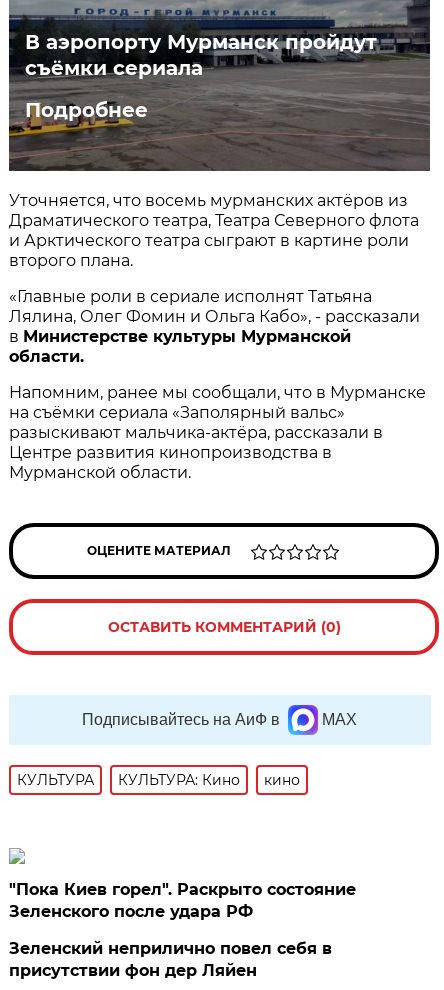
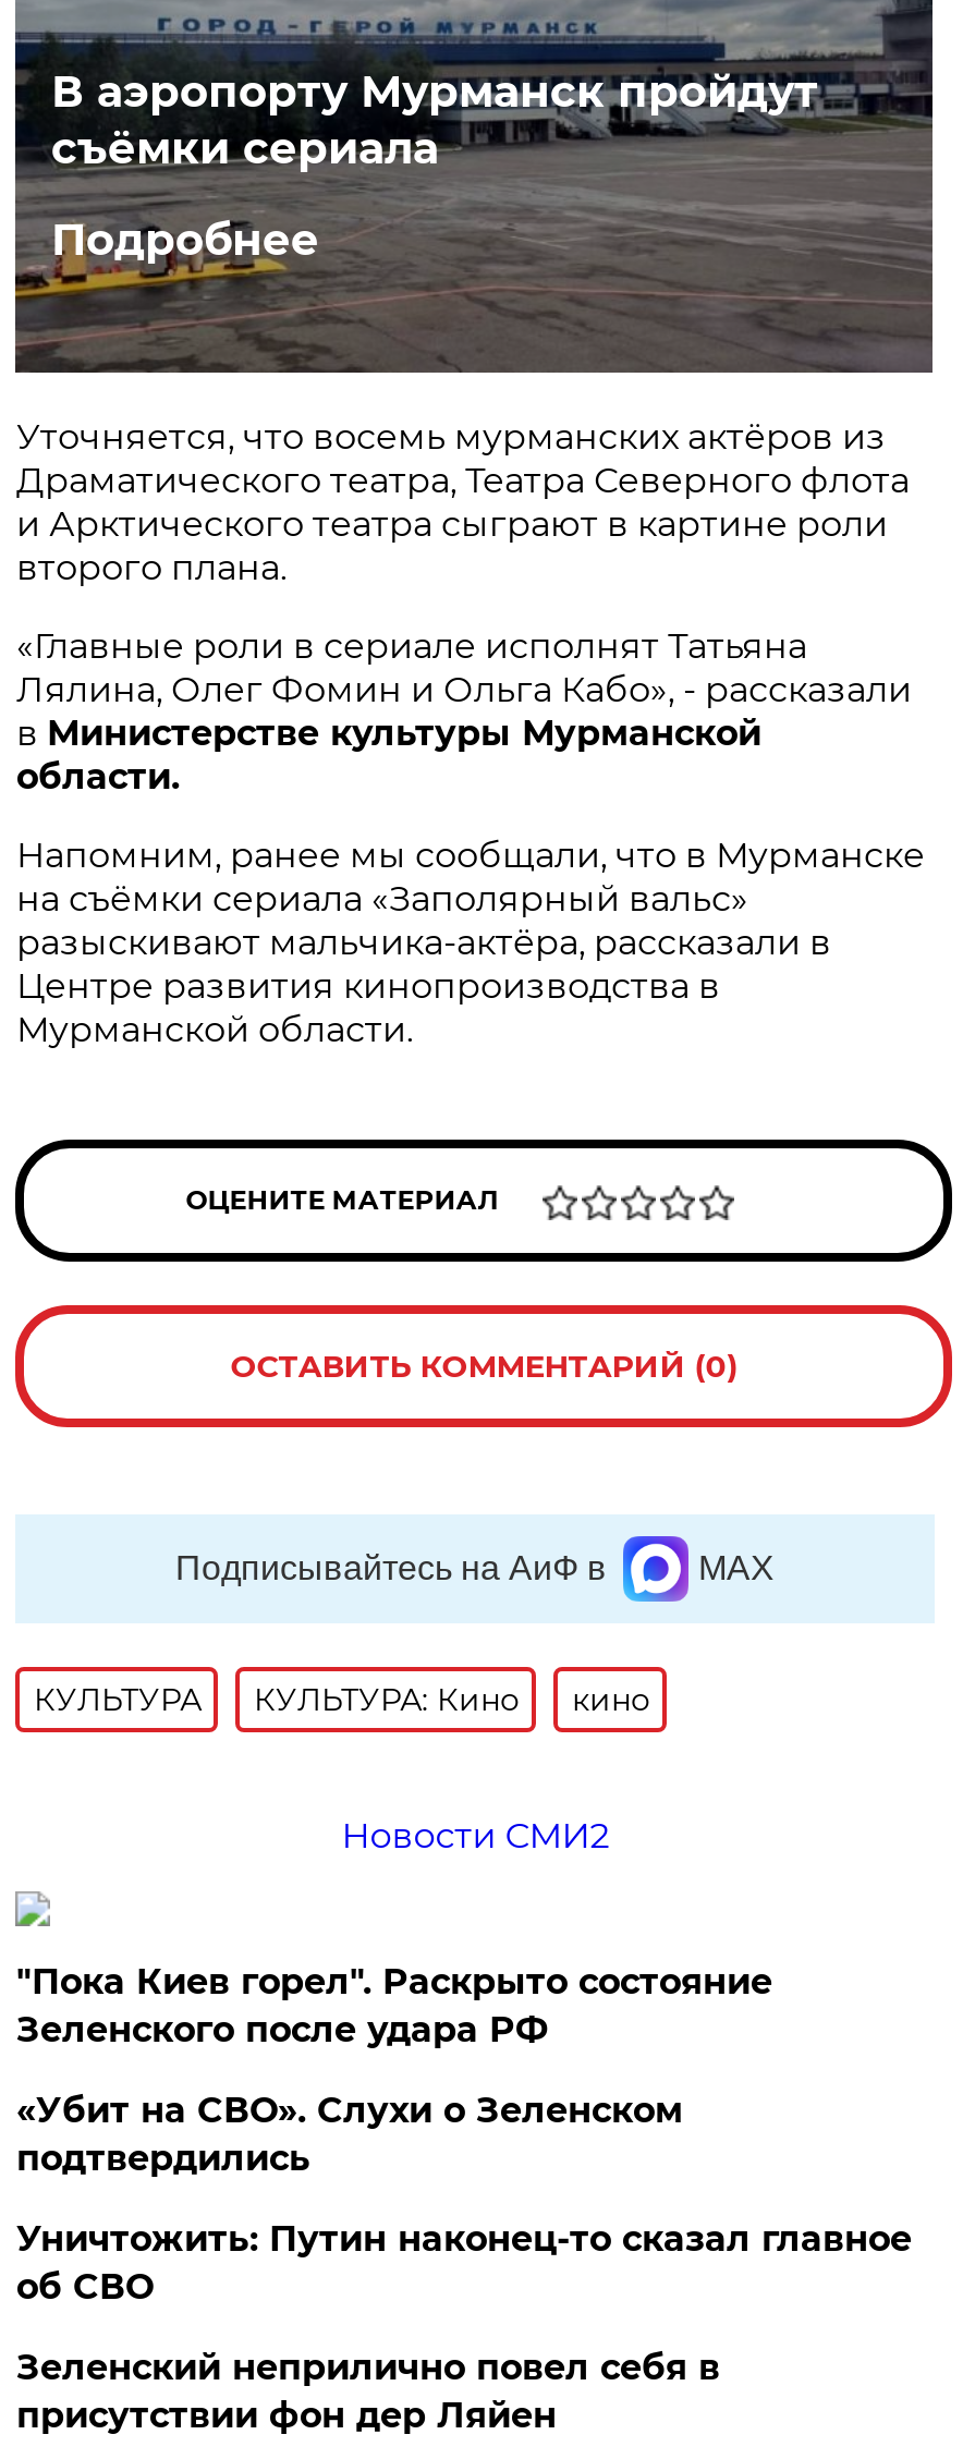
+ Новости СМИ2

+ «Убит на СВО». Слухи о Зеленском
+ подтвердились
+ Уничтожить: Путин наконец-то сказал главное
+ об СВО
